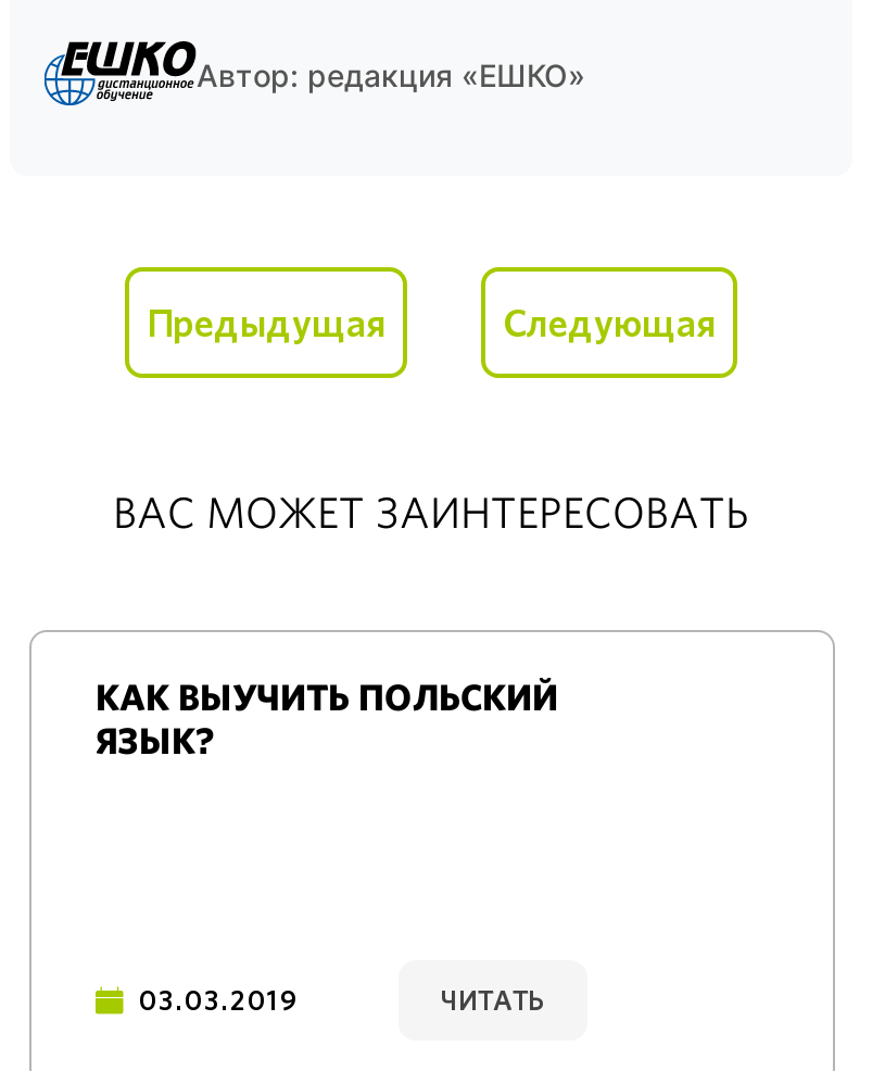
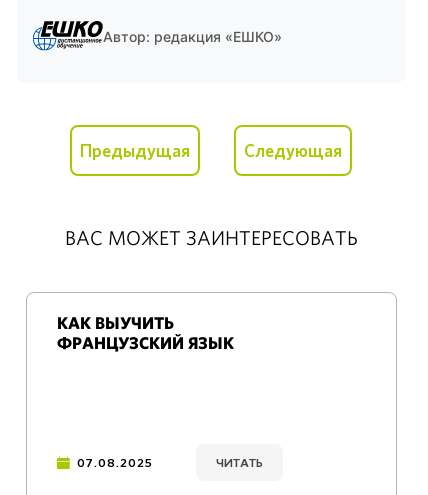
- КАК ВЫУЧИТЬ ПОЛЬСКИЙ
- ЯЗЫК?
+ КАК ВЫУЧИТЬ
+ ФРАНЦУЗСКИЙ ЯЗЫК

- 03.03.2019
+ 07.08.2025
